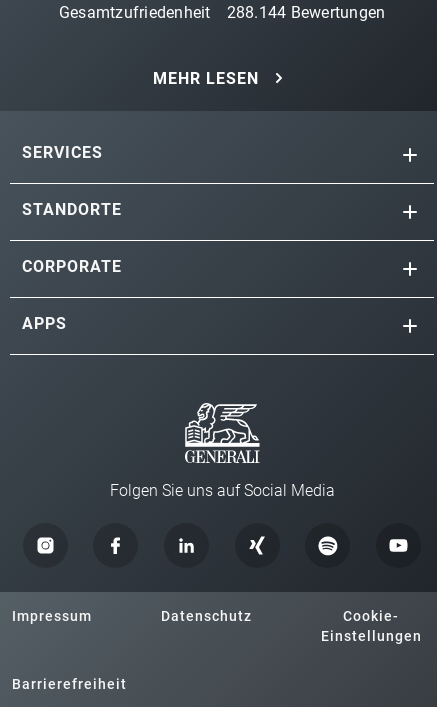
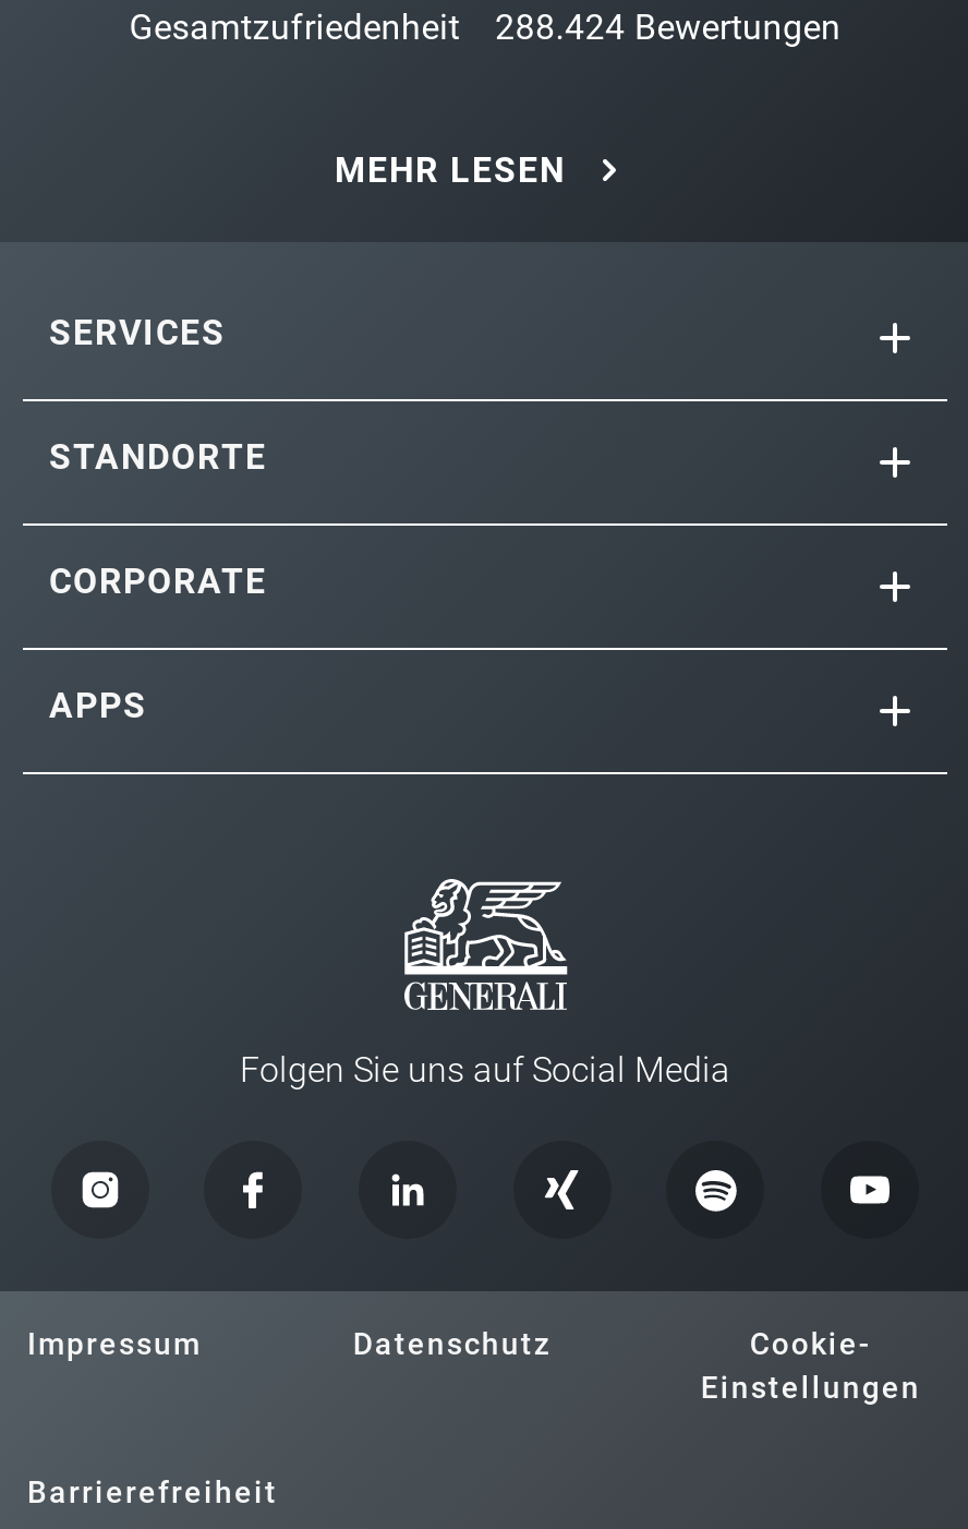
- Gesamtzufriedenheit 288.144 Bewertungen
+ Gesamtzufriedenheit 288.424 Bewertungen
